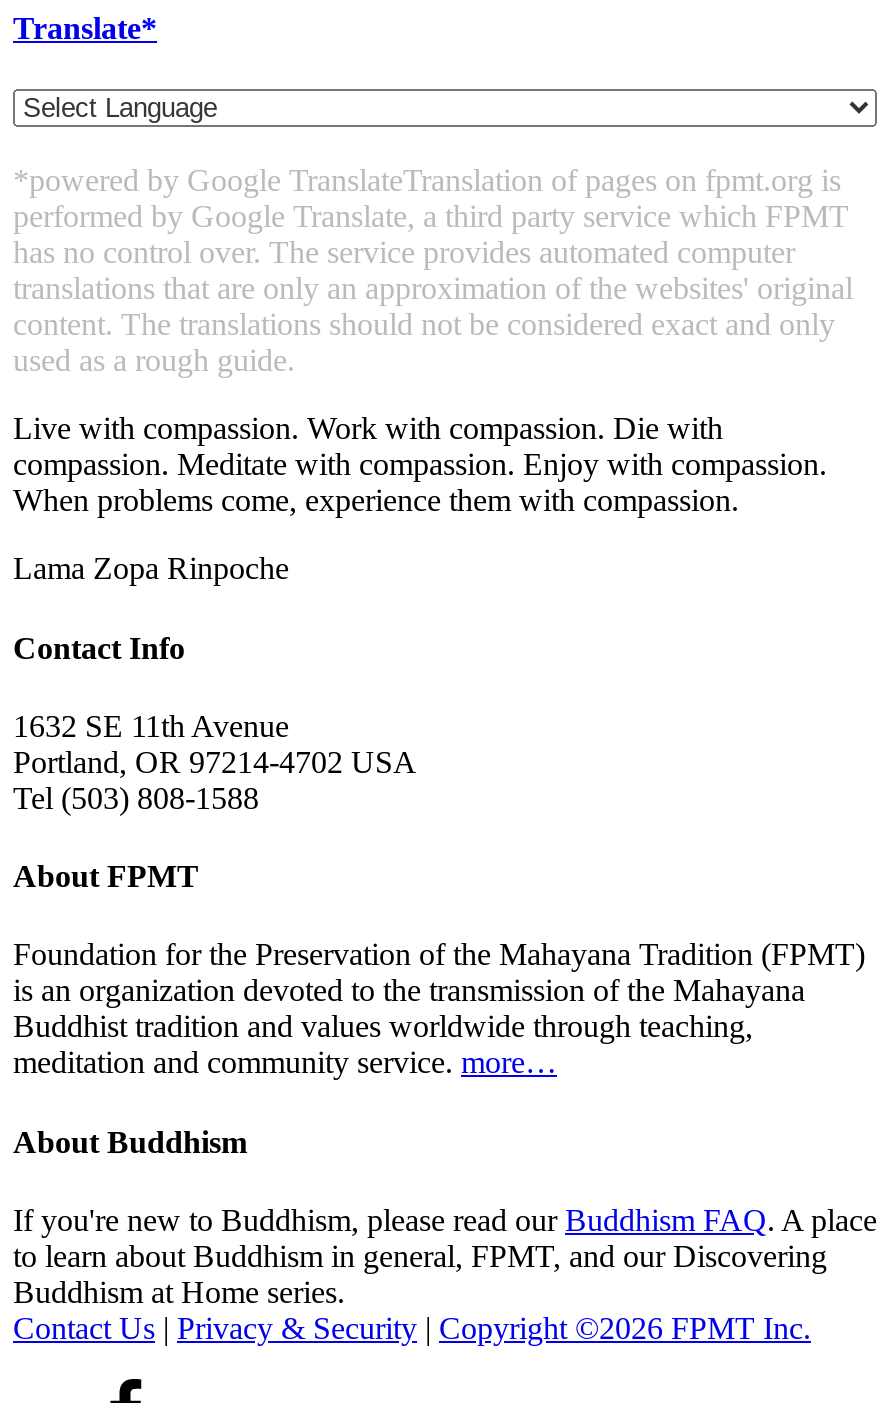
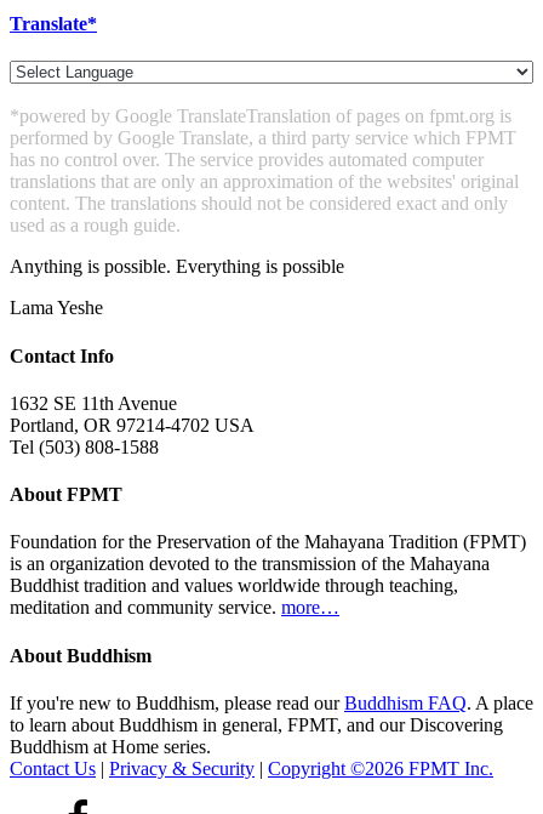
- Live with compassion. Work with compassion. Die with
- compassion. Meditate with compassion. Enjoy with compassion.
- When problems come, experience them with compassion.
+ Anything is possible. Everything is possible

- Lama Zopa Rinpoche
+ Lama Yeshe
